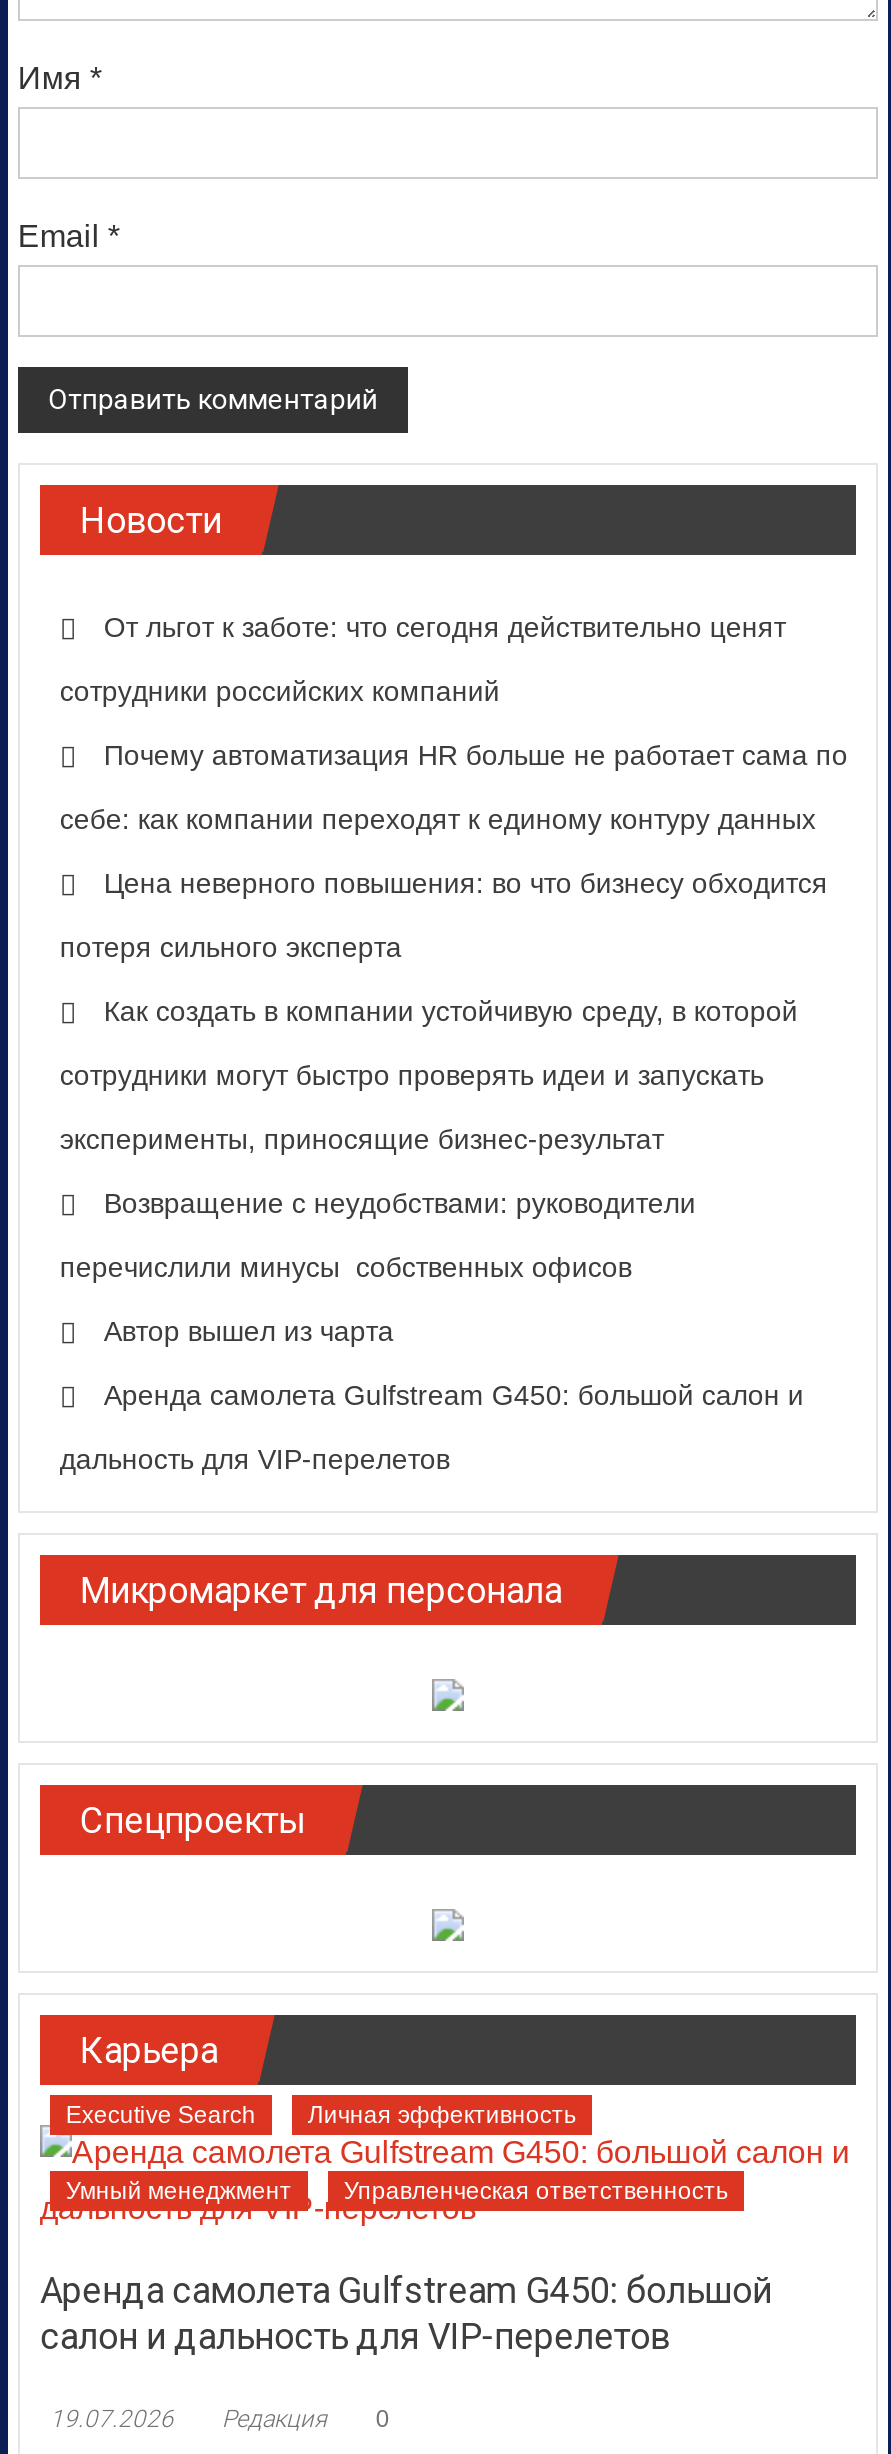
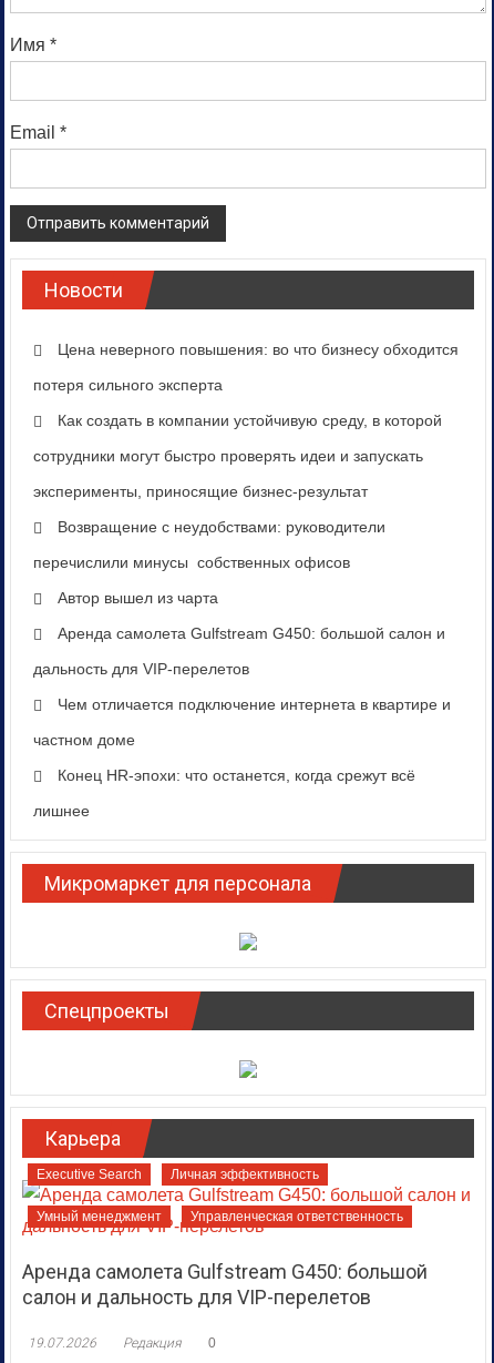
- От льгот к заботе: что сегодня действительно ценят
- сотрудники российских компаний
- Почему автоматизация HR больше не работает сама по
- себе: как компании переходят к единому контуру данных

moved up: Цена неверного повышения: во что бизнесу обходится | потеря сильного эксперта | Как создать в компании устойчивую среду, в которой | ... | Аренда самолета Gulfstream G450: большой салон и | дальность для VIP-перелетов

+ Чем отличается подключение интернета в квартире и
+ частном доме
+ Конец HR-эпохи: что останется, когда срежут всё
+ лишнее
